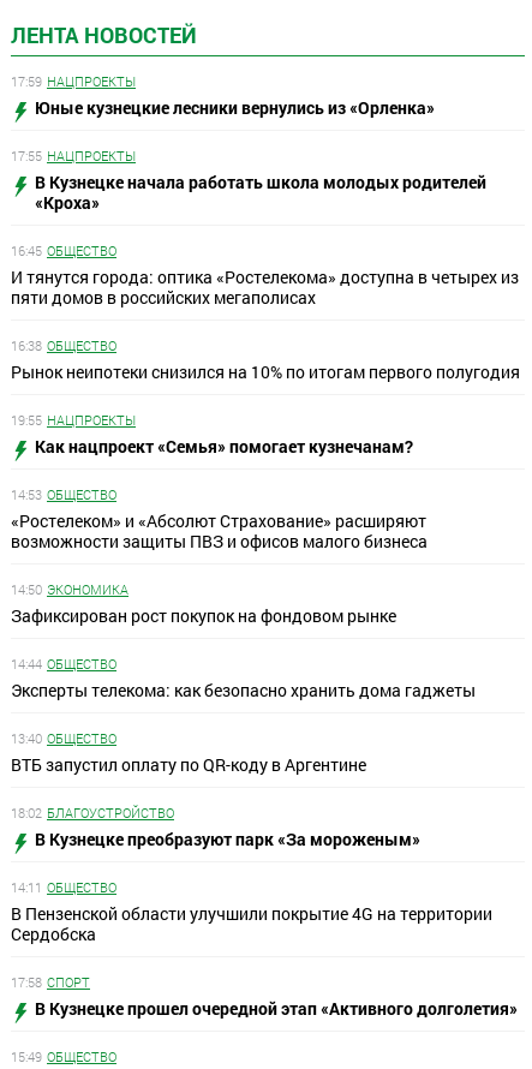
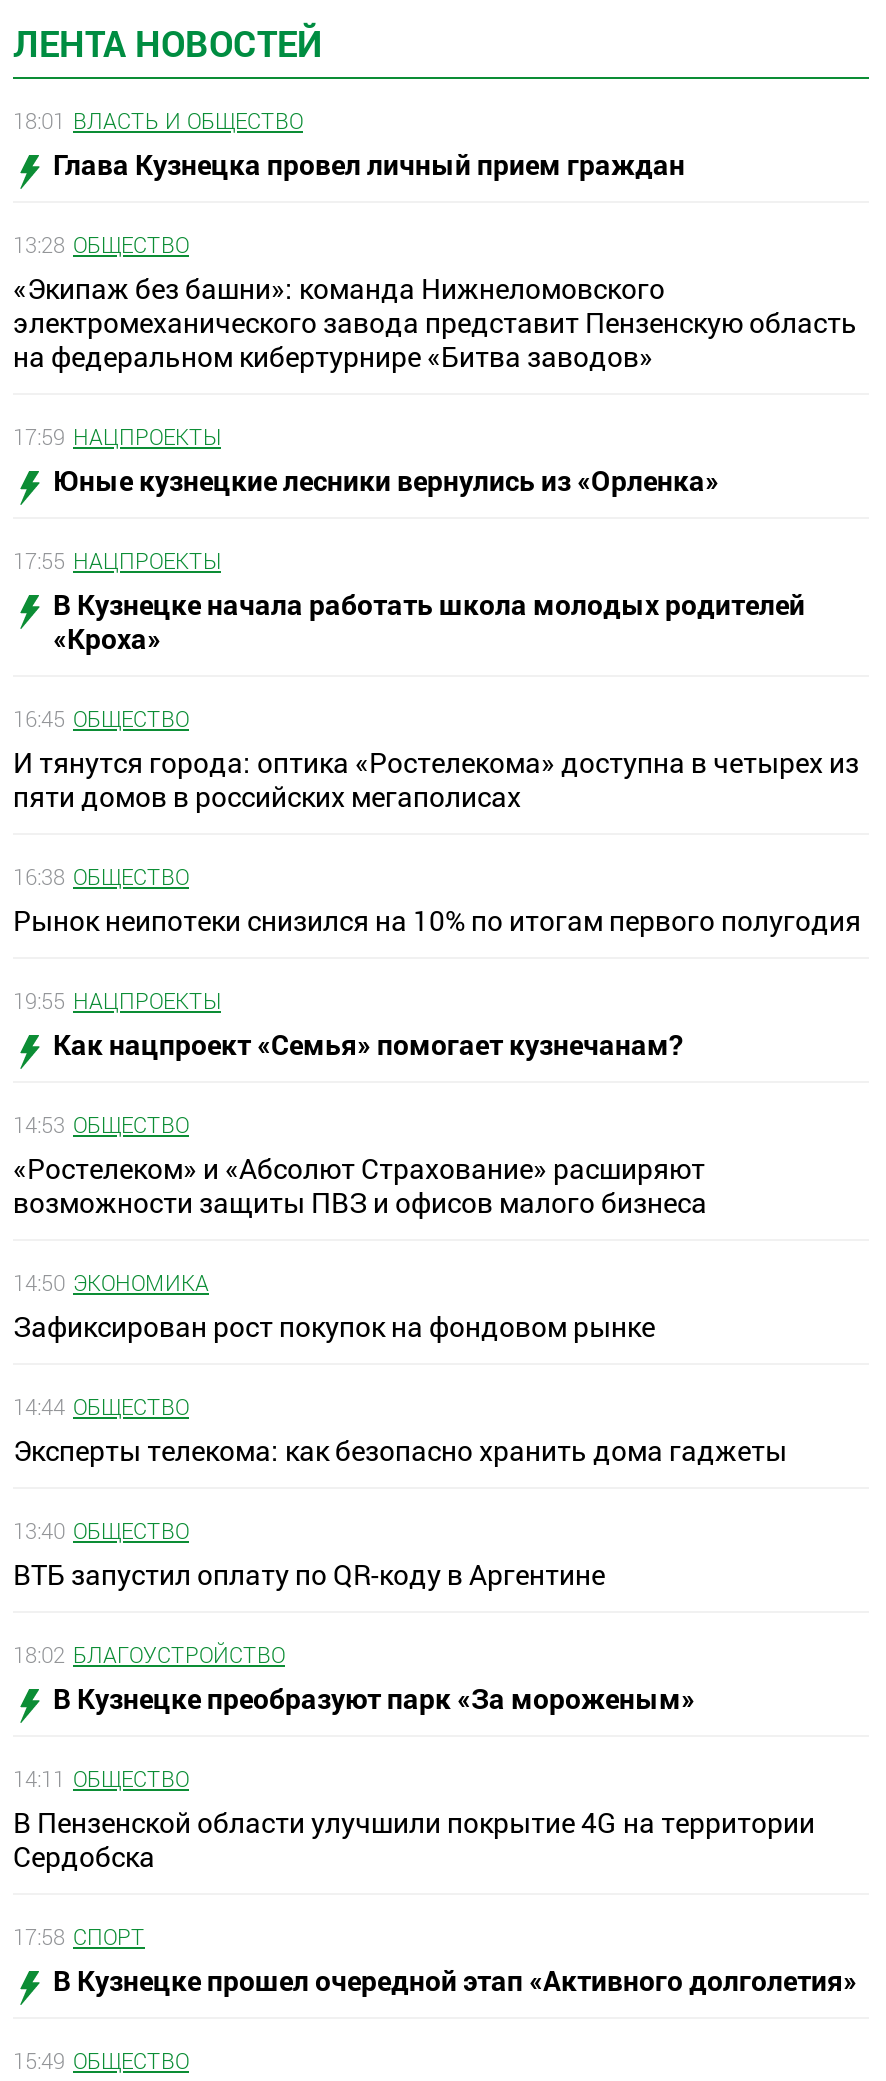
+ 18:01 ВЛАСТЬ И ОБЩЕСТВО
+ Глава Кузнецка провел личный прием граждан
+ 13:28 ОБЩЕСТВО
+ «Экипаж без башни»: команда Нижнеломовского
+ электромеханического завода представит Пензенскую область
+ на федеральном кибертурнире «Битва заводов»
